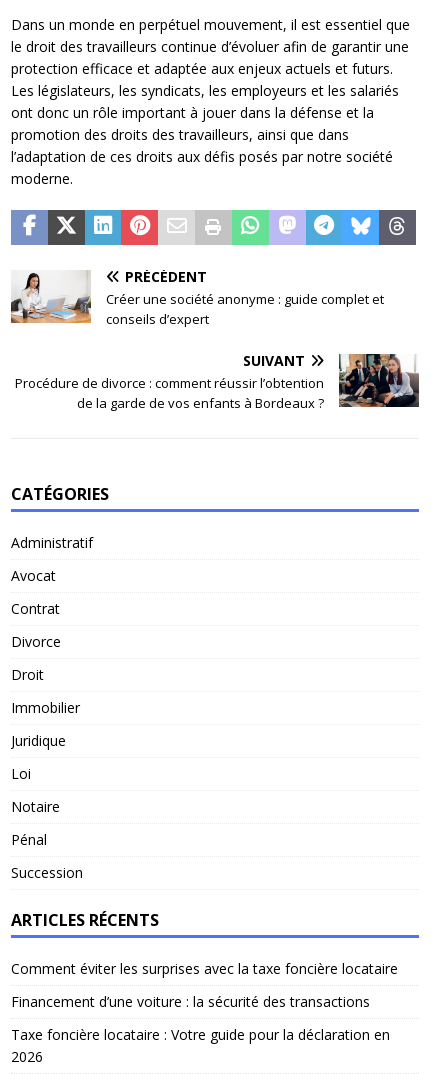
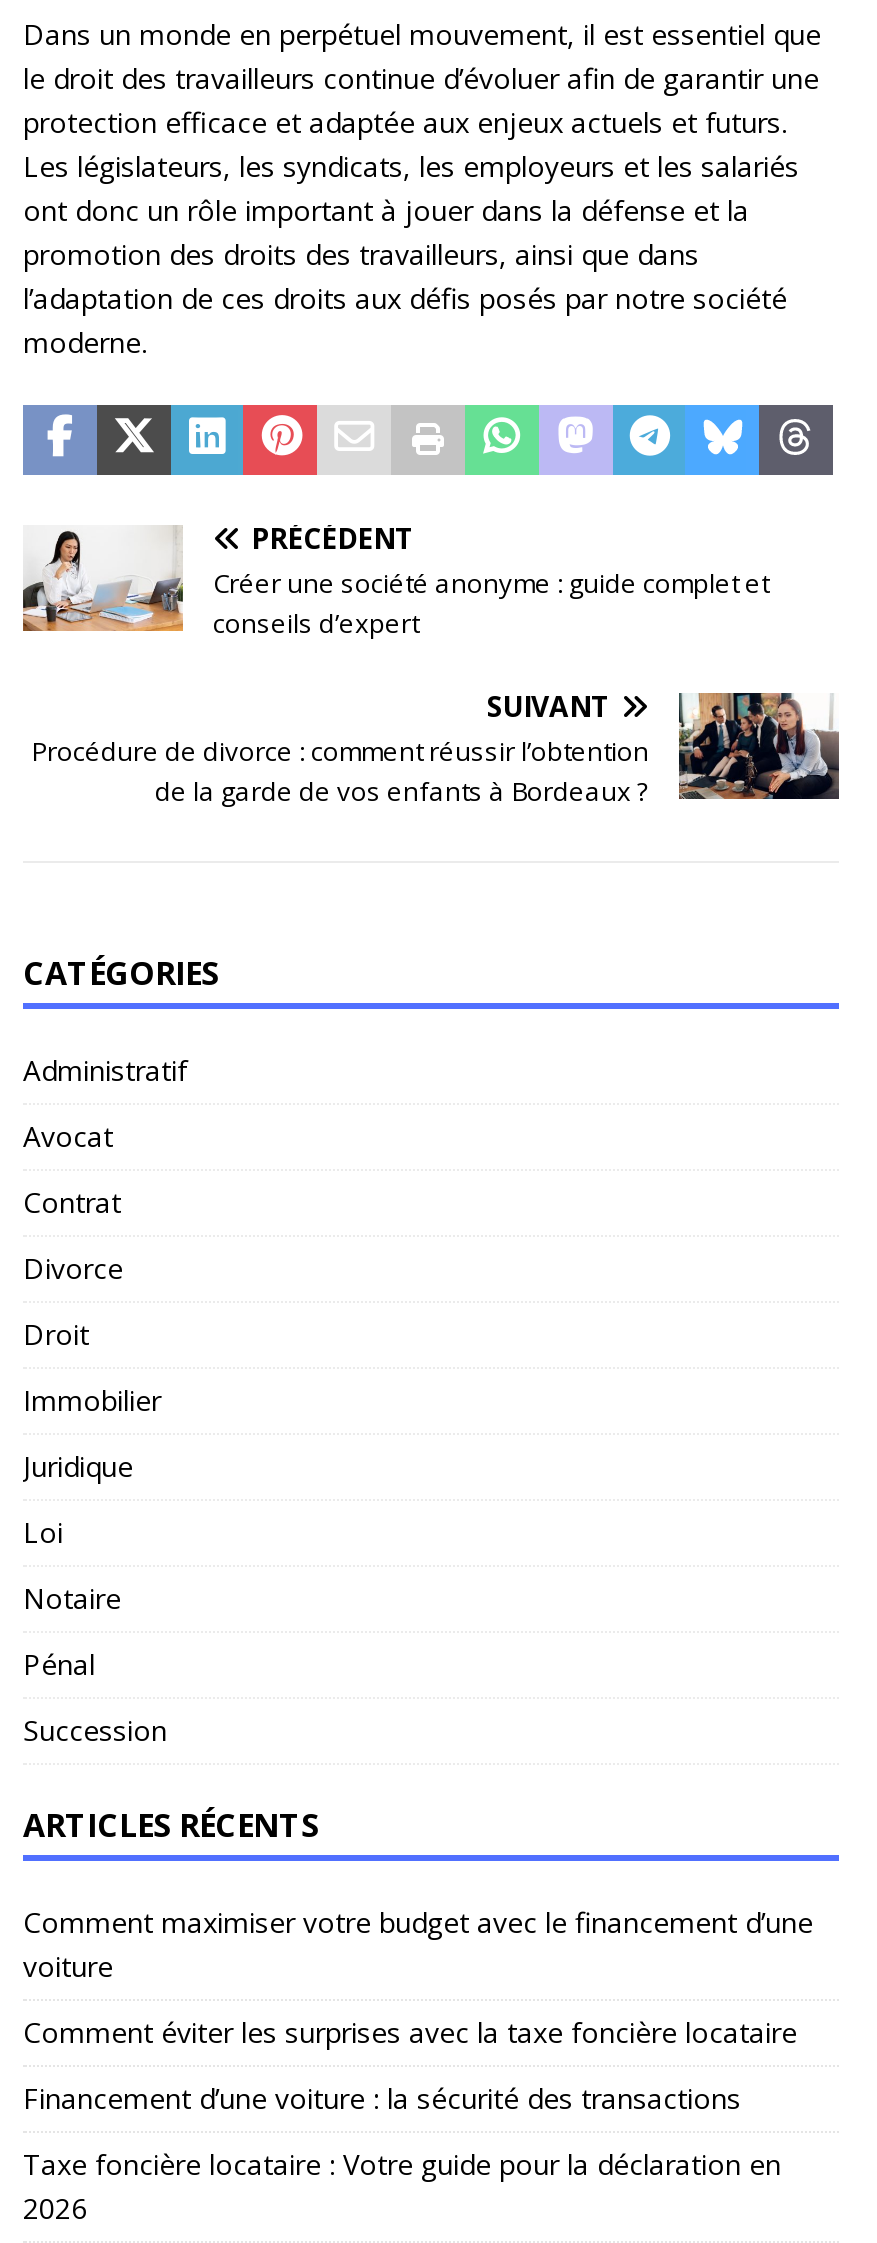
+ Comment maximiser votre budget avec le financement d’une
+ voiture
